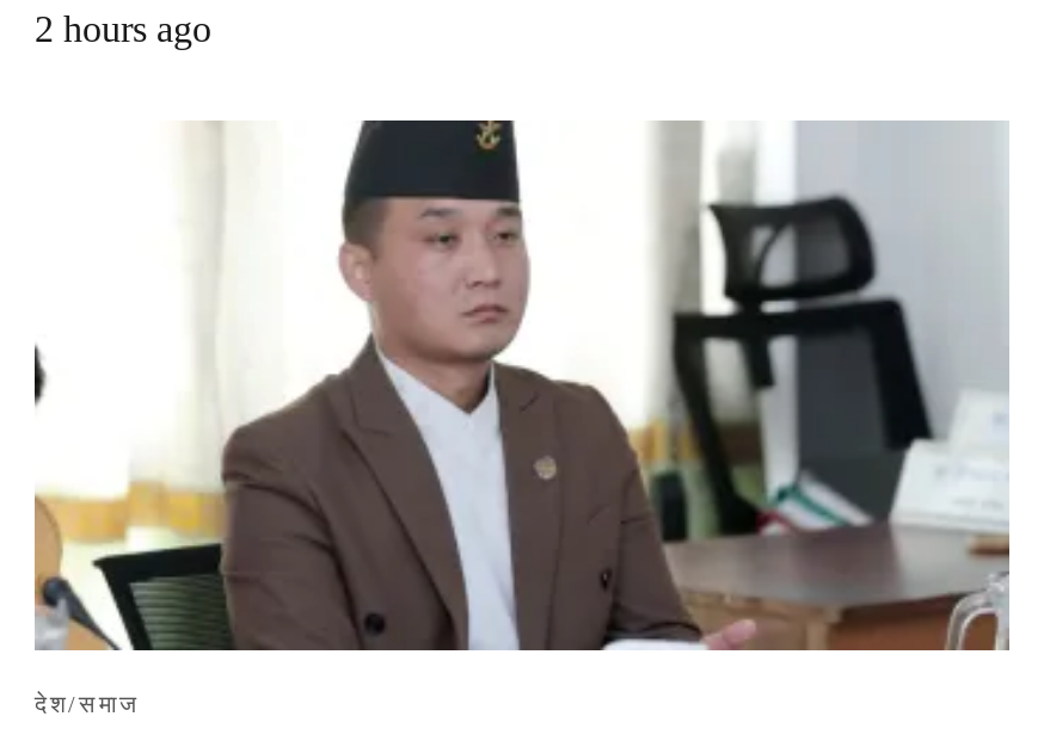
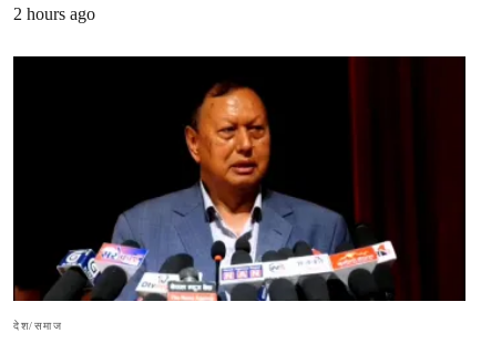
- [image]
+ [image]
